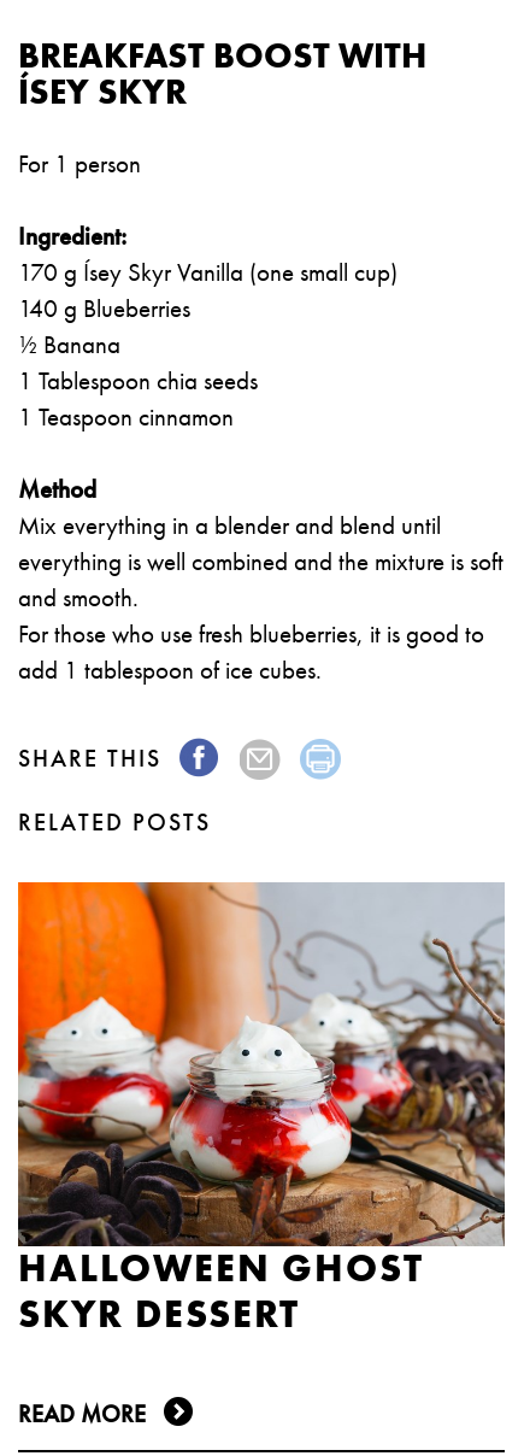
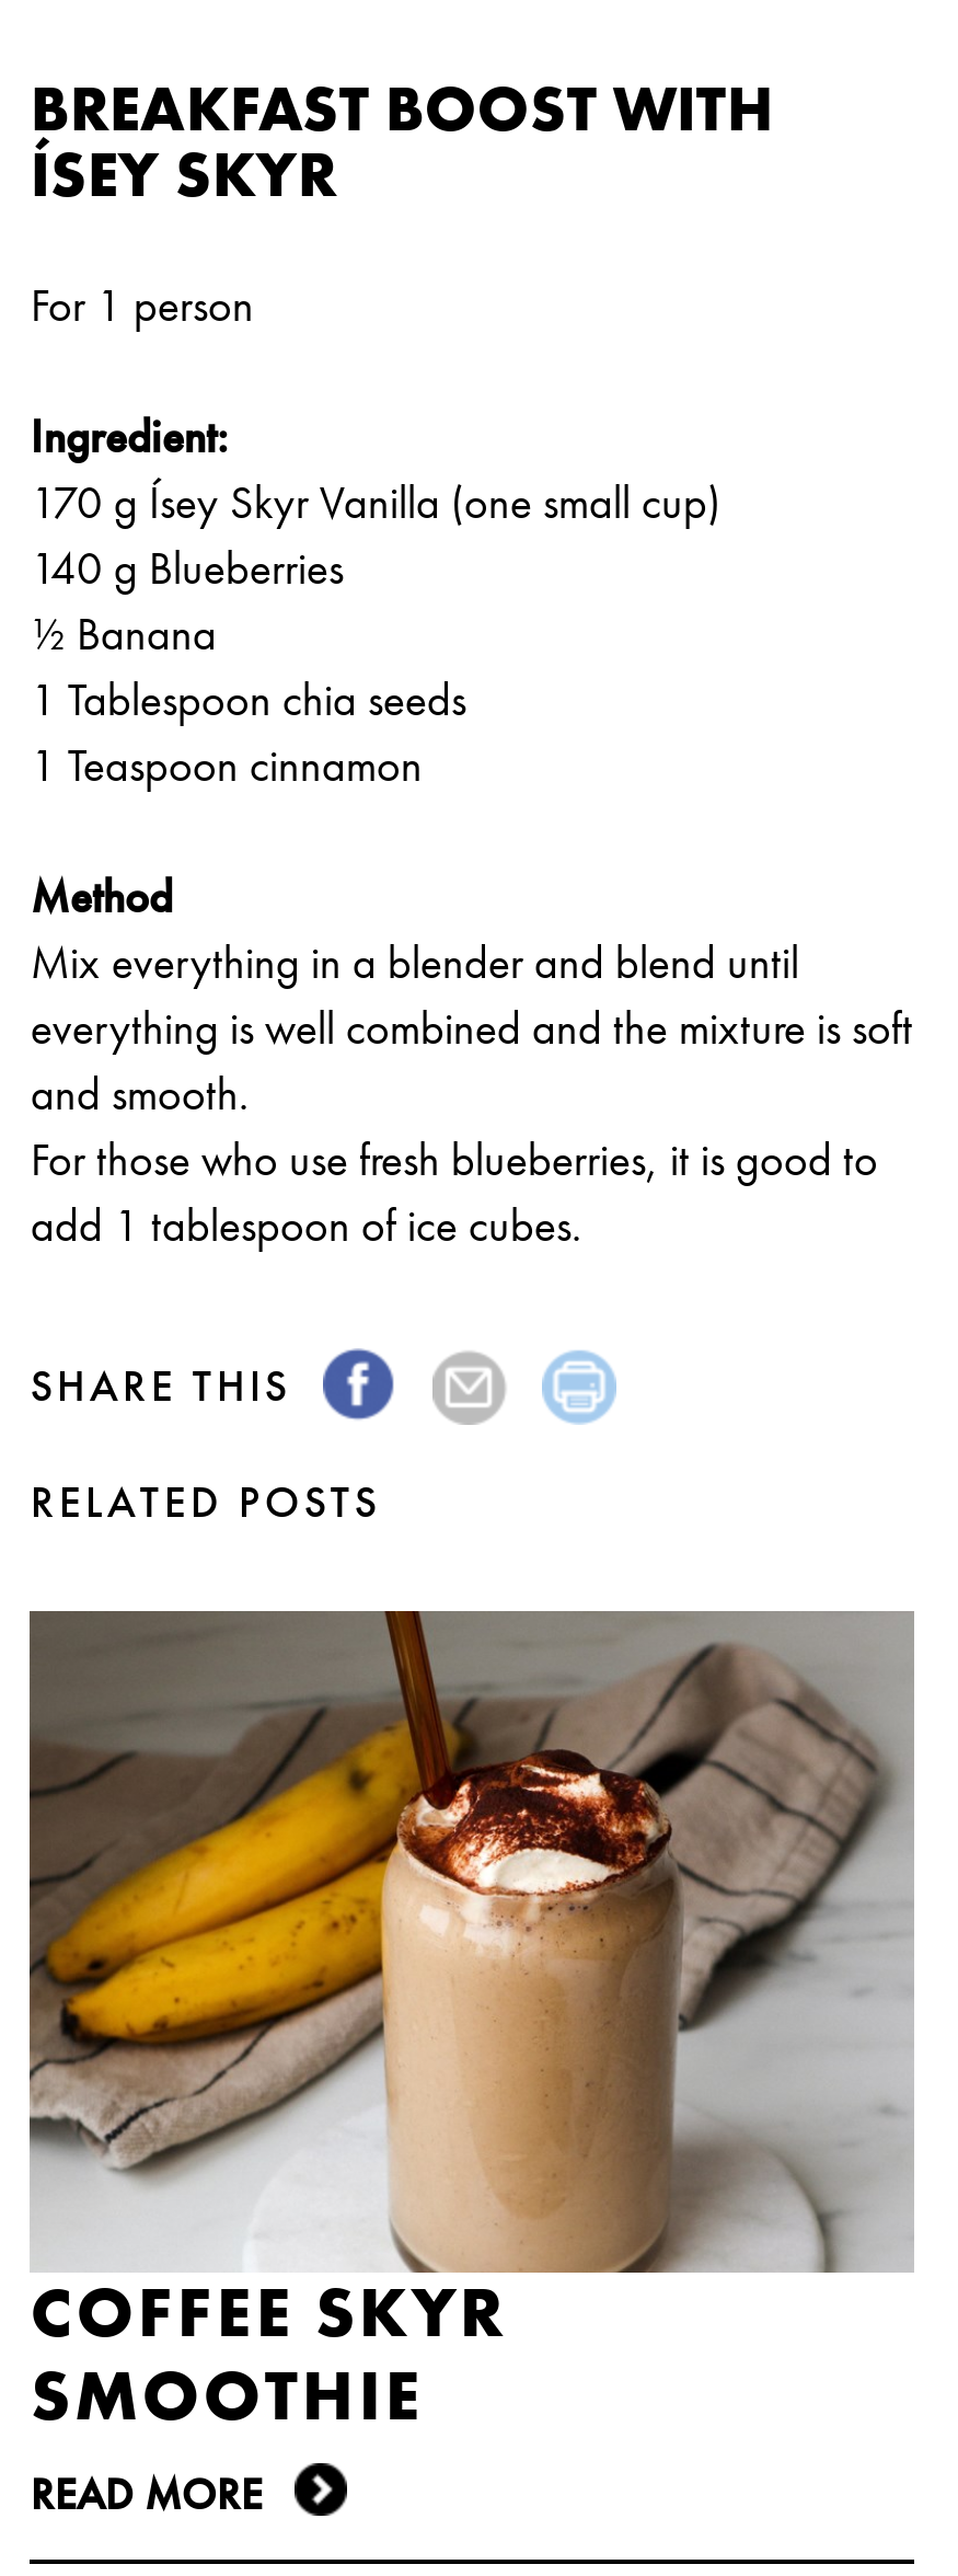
- [image]
- HALLOWEEN GHOST
- SKYR DESSERT
+ [image]
+ COFFEE SKYR
+ SMOOTHIE
